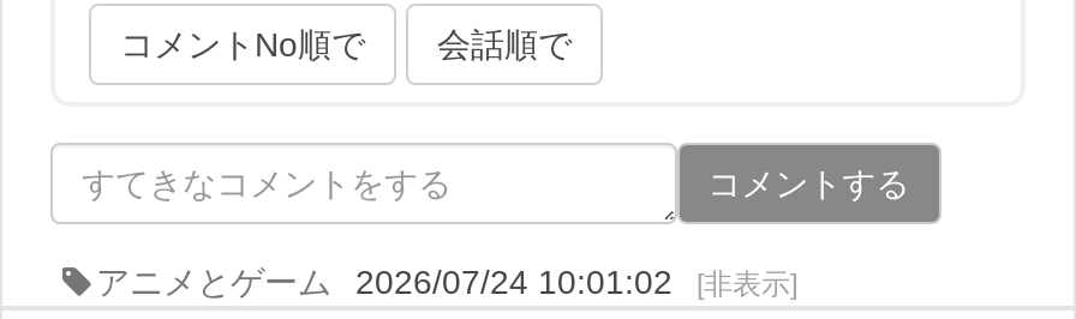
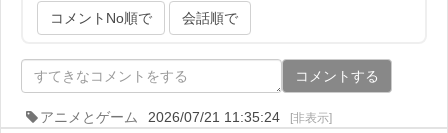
- アニメとゲーム 2026/07/24 10:01:02 [非表示]
+ アニメとゲーム 2026/07/21 11:35:24 [非表示]
